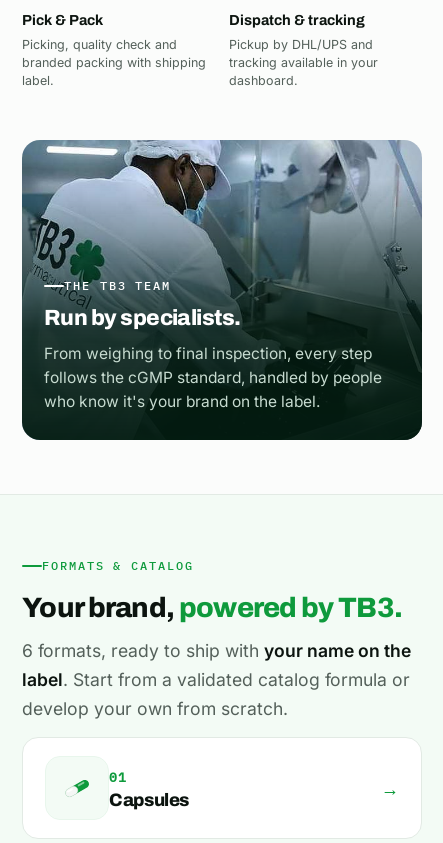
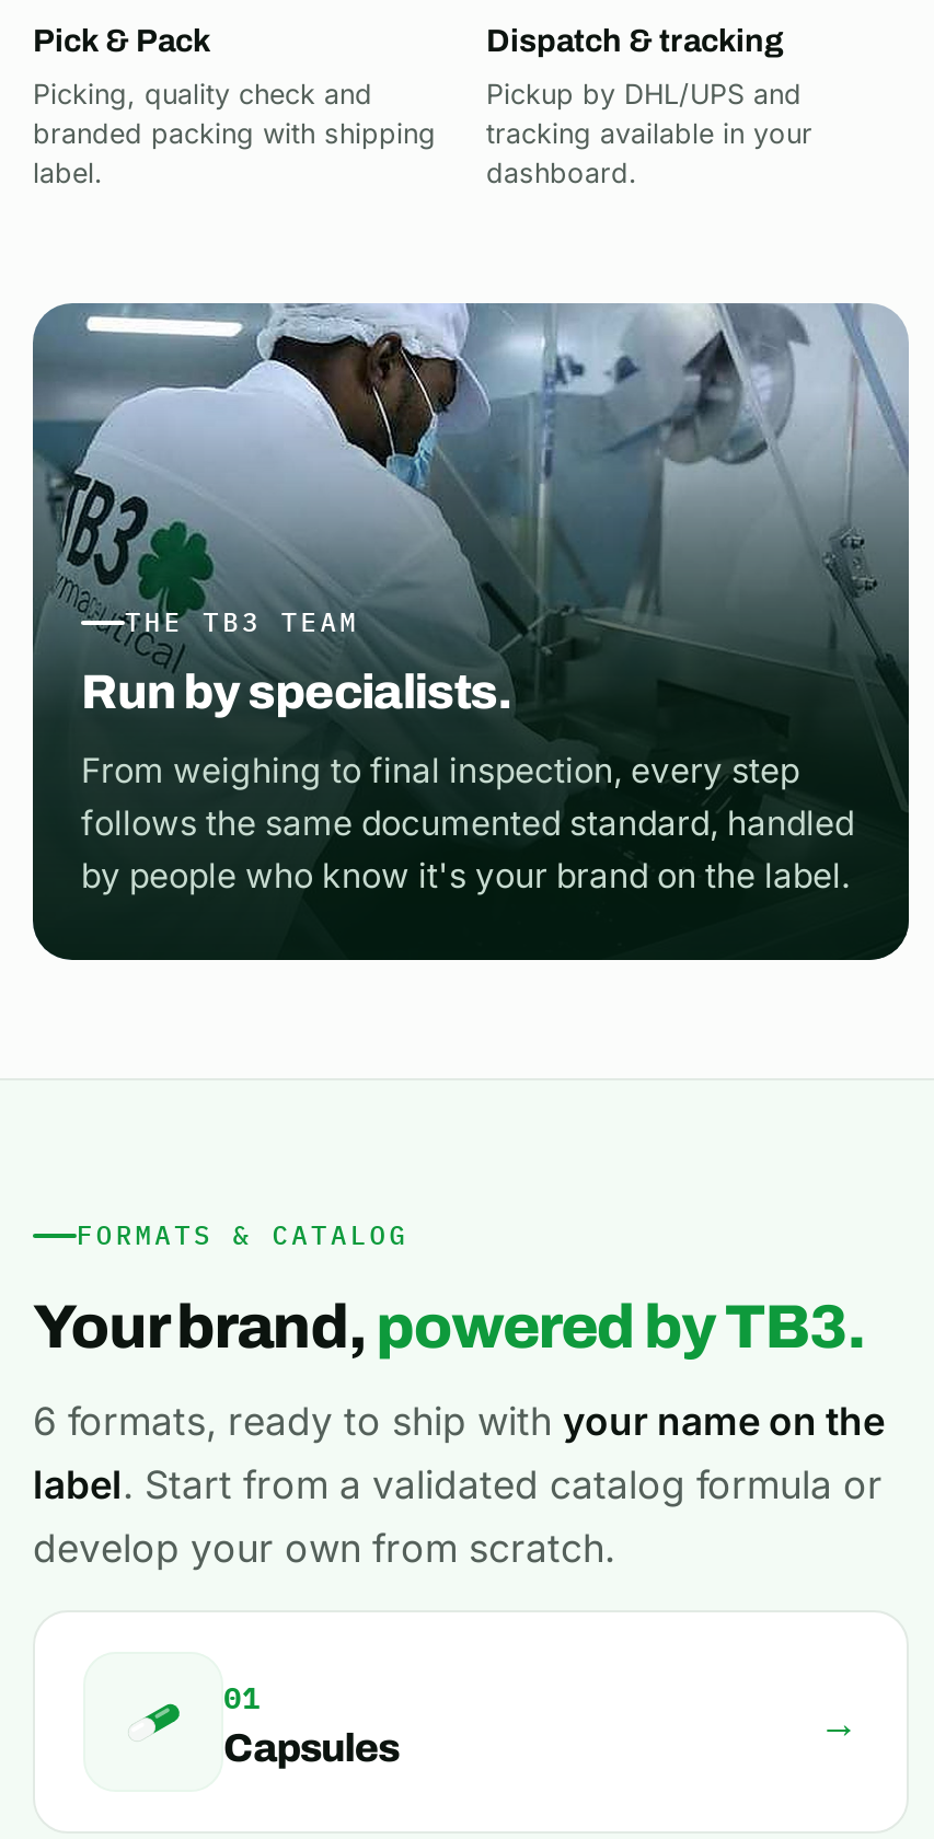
- follows the cGMP standard, handled by people
- who know it's your brand on the label.
+ follows the same documented standard, handled
+ by people who know it's your brand on the label.
